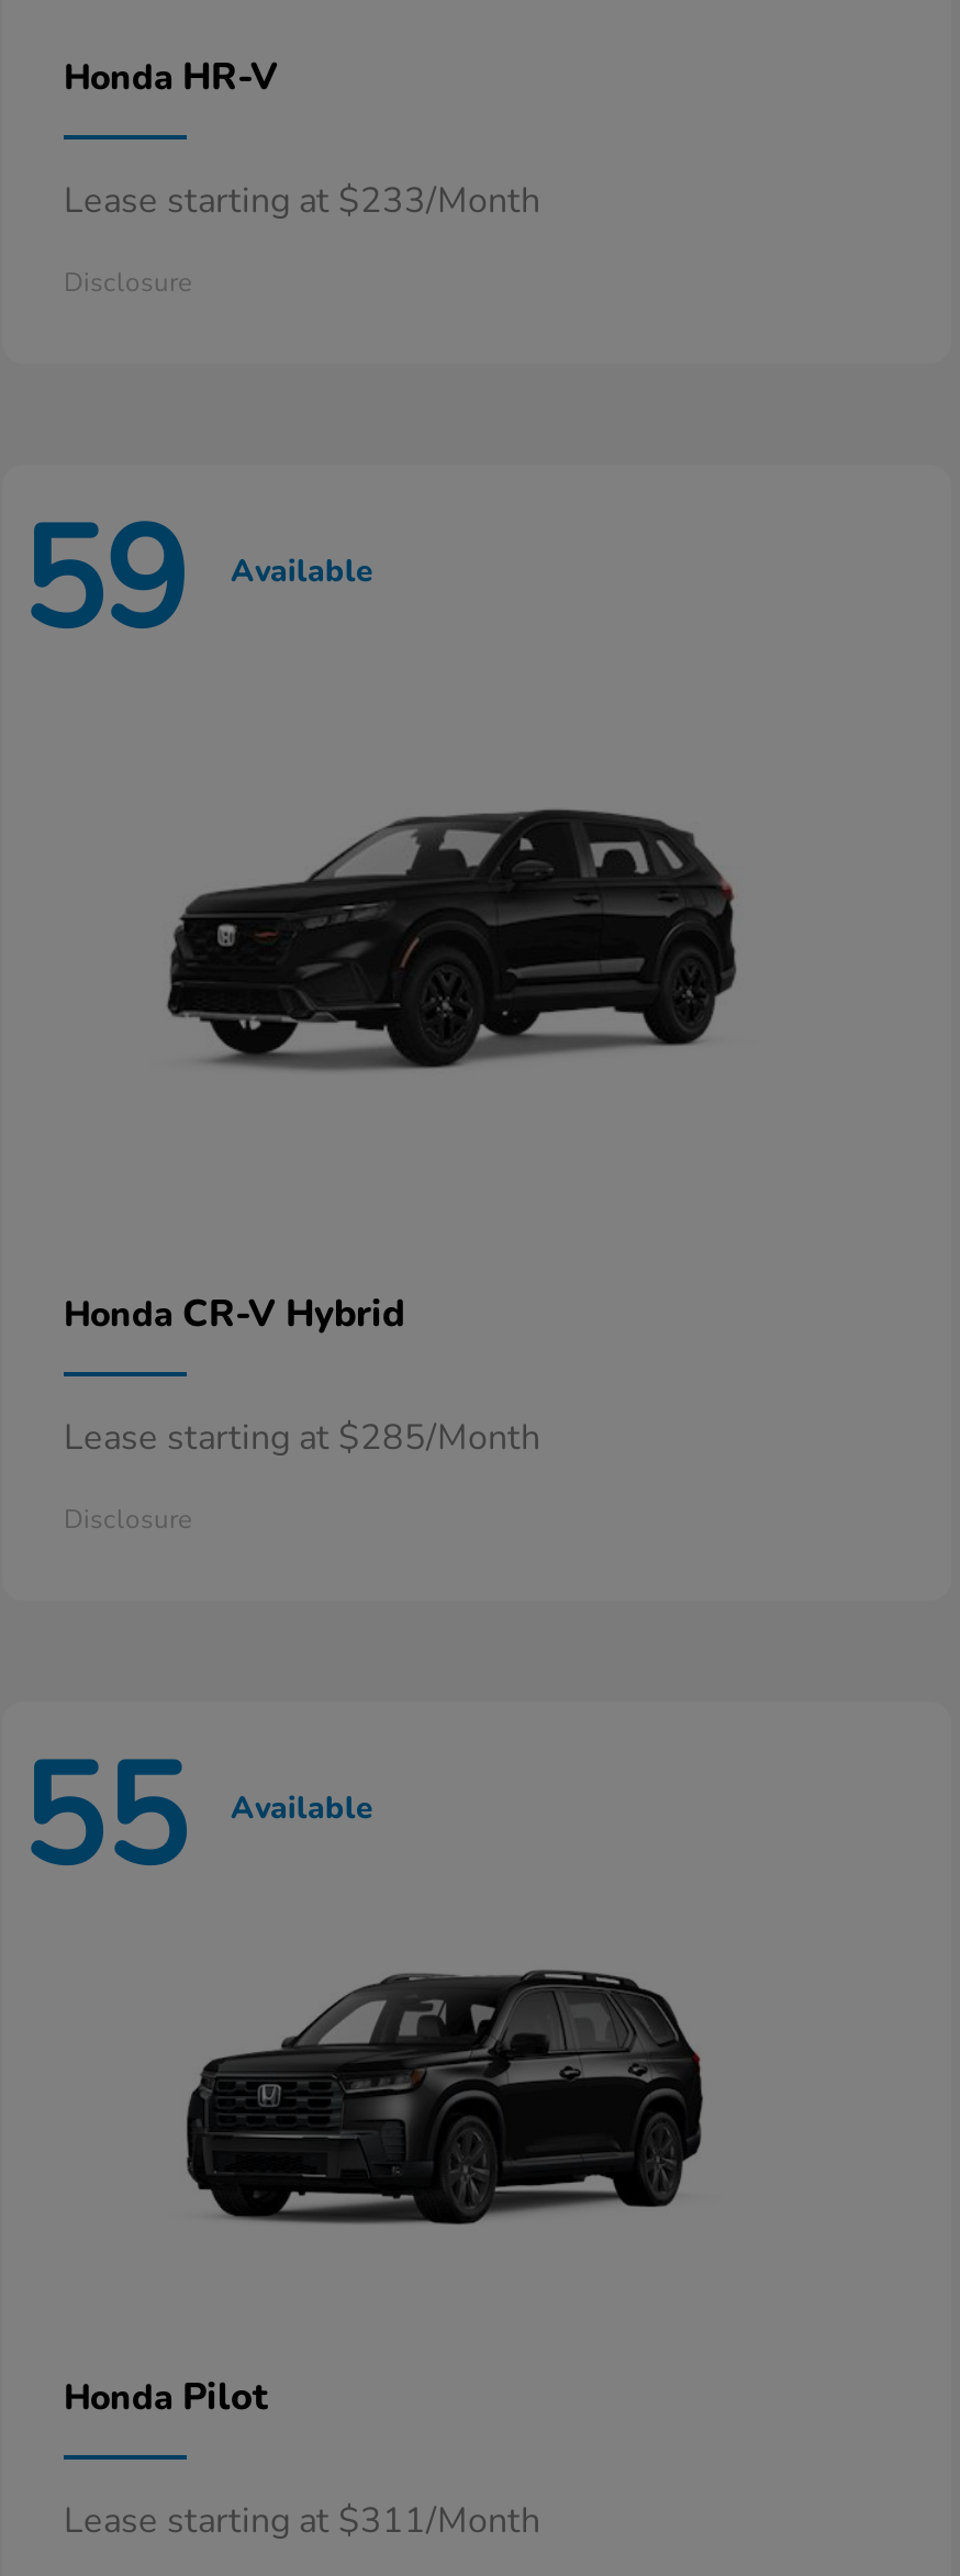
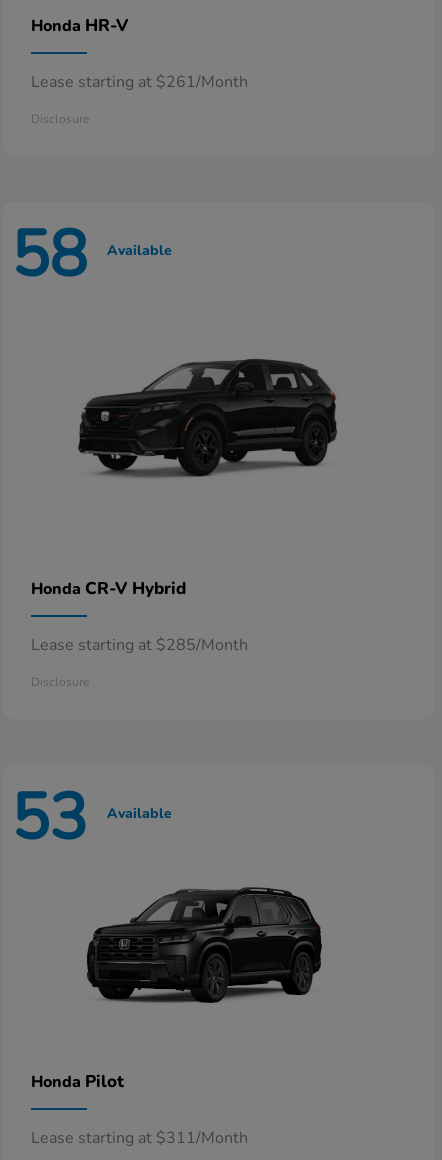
- Lease starting at $233/Month
+ Lease starting at $261/Month

- 59 Available
+ 58 Available

- 55 Available
+ 53 Available
